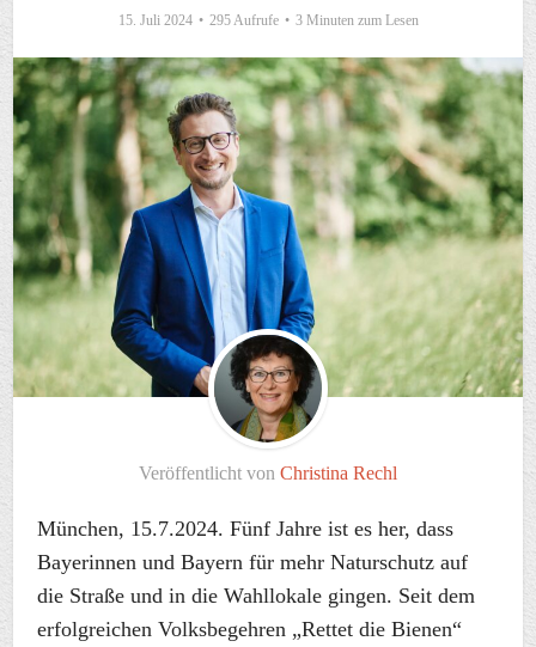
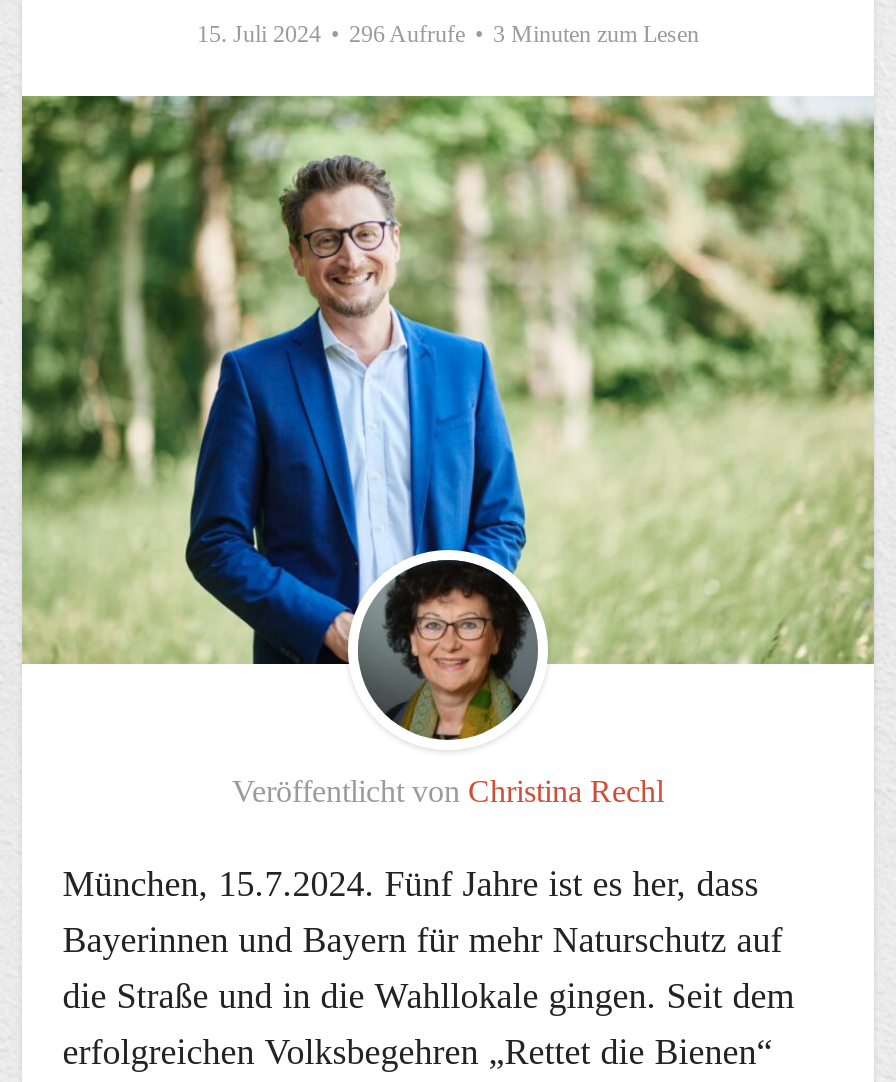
- 15. Juli 2024 295 Aufrufe 3 Minuten zum Lesen
+ 15. Juli 2024 296 Aufrufe 3 Minuten zum Lesen
